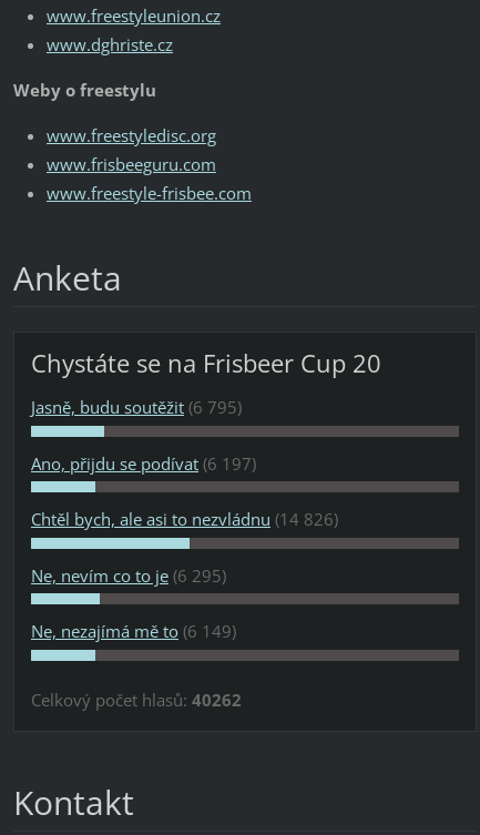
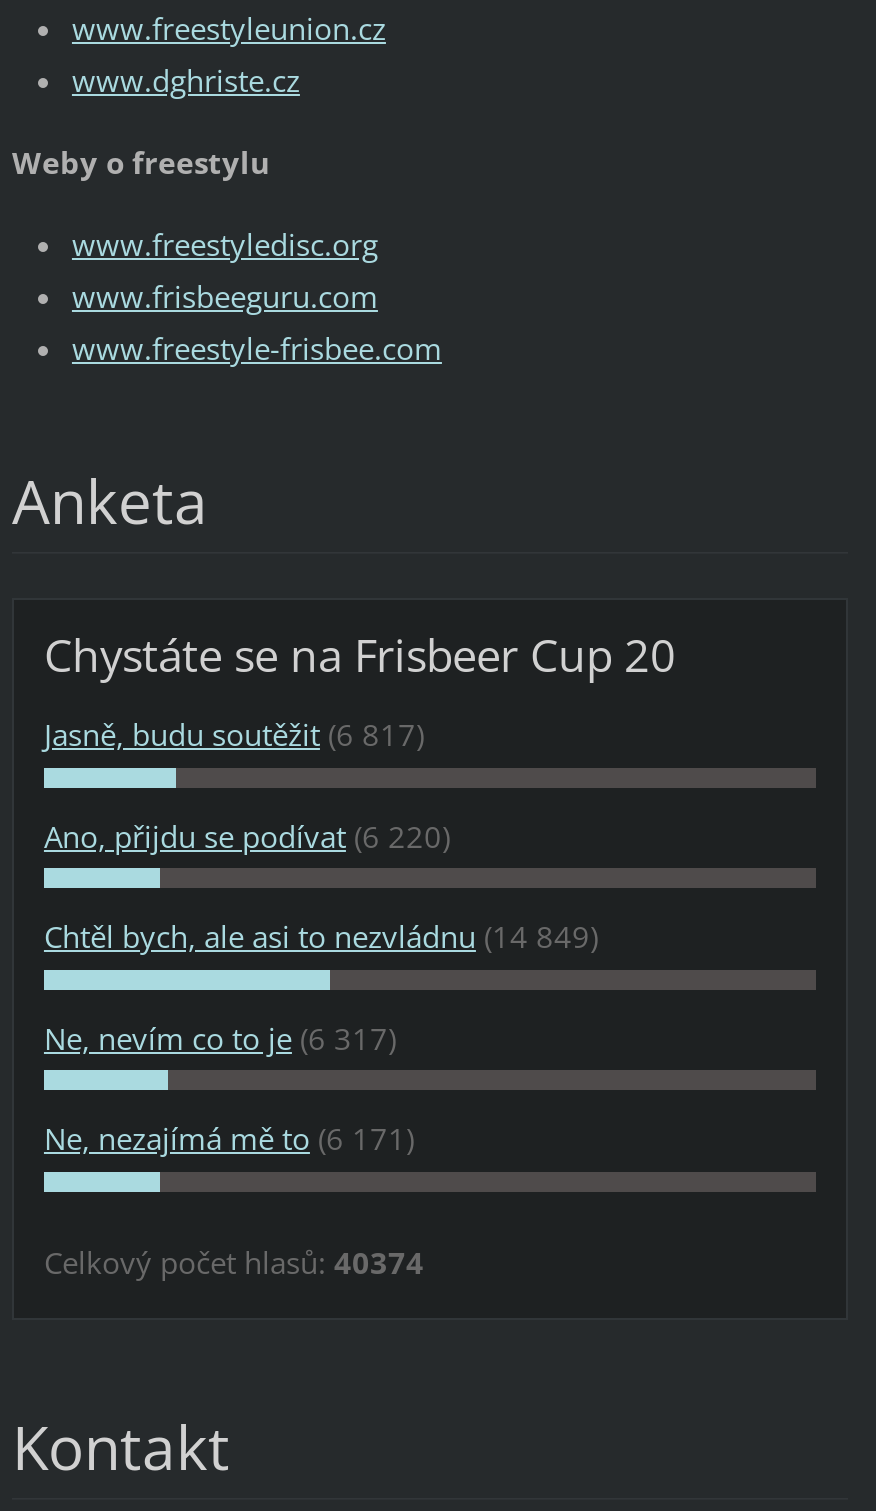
- Jasně, budu soutěžit (6 795)
+ Jasně, budu soutěžit (6 817)

- Ano, přijdu se podívat (6 197)
+ Ano, přijdu se podívat (6 220)

- Chtěl bych, ale asi to nezvládnu (14 826)
+ Chtěl bych, ale asi to nezvládnu (14 849)

- Ne, nevím co to je (6 295)
+ Ne, nevím co to je (6 317)

- Ne, nezajímá mě to (6 149)
+ Ne, nezajímá mě to (6 171)

- Celkový počet hlasů: 40262
+ Celkový počet hlasů: 40374
